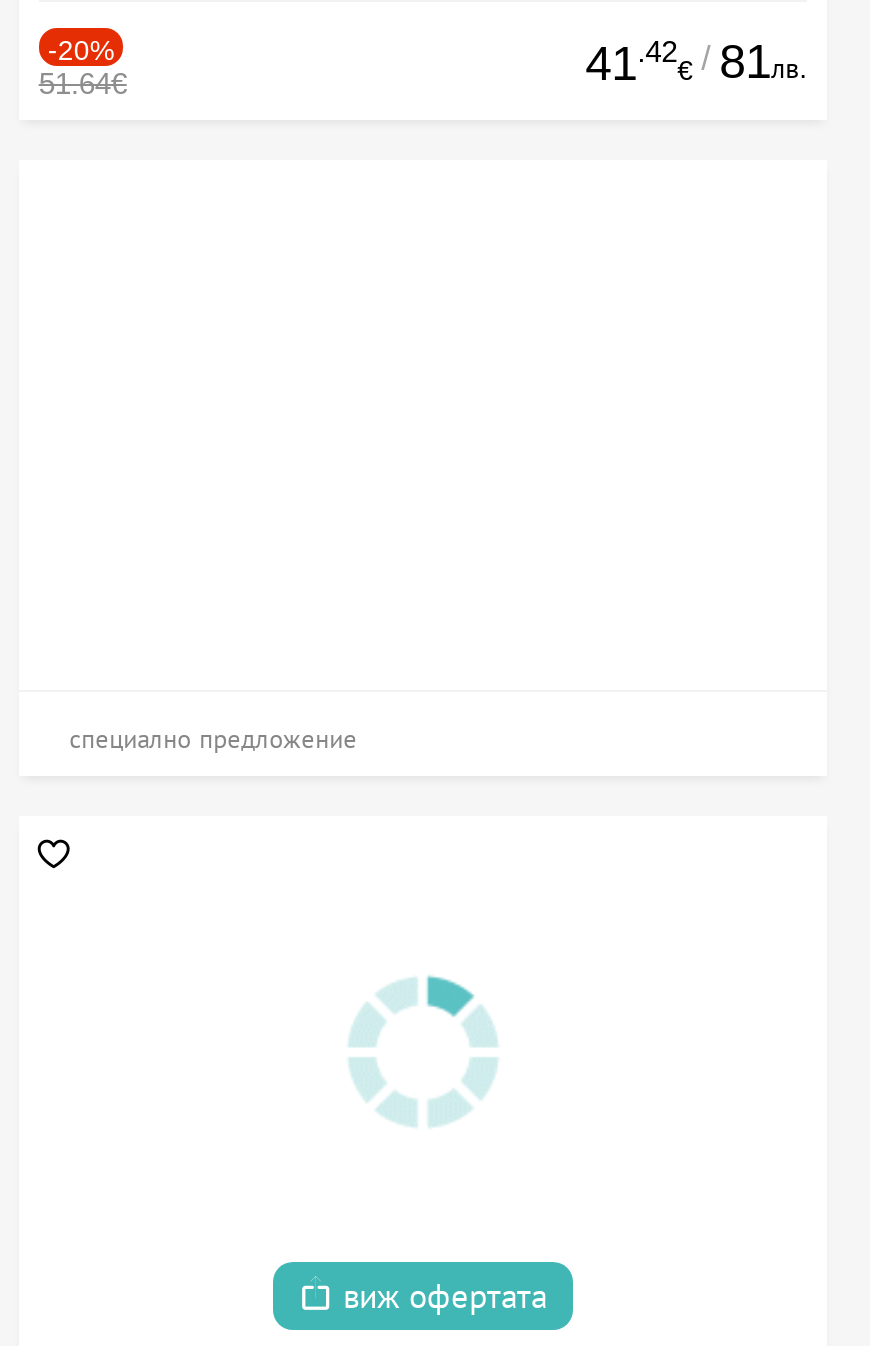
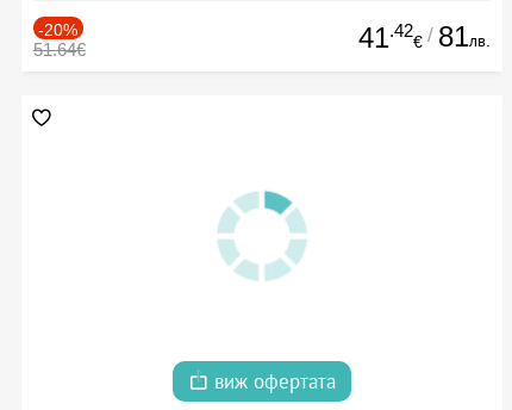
- специално предложение
